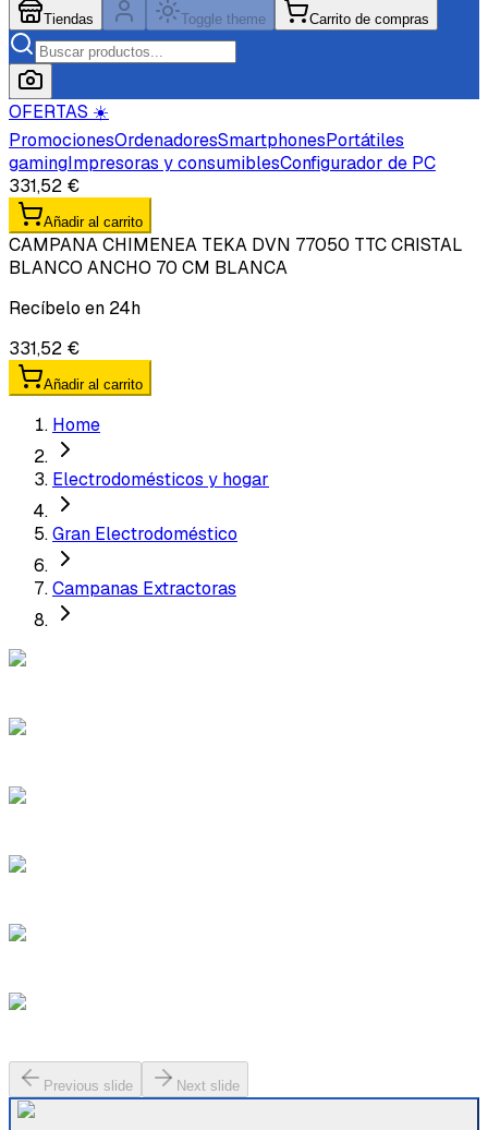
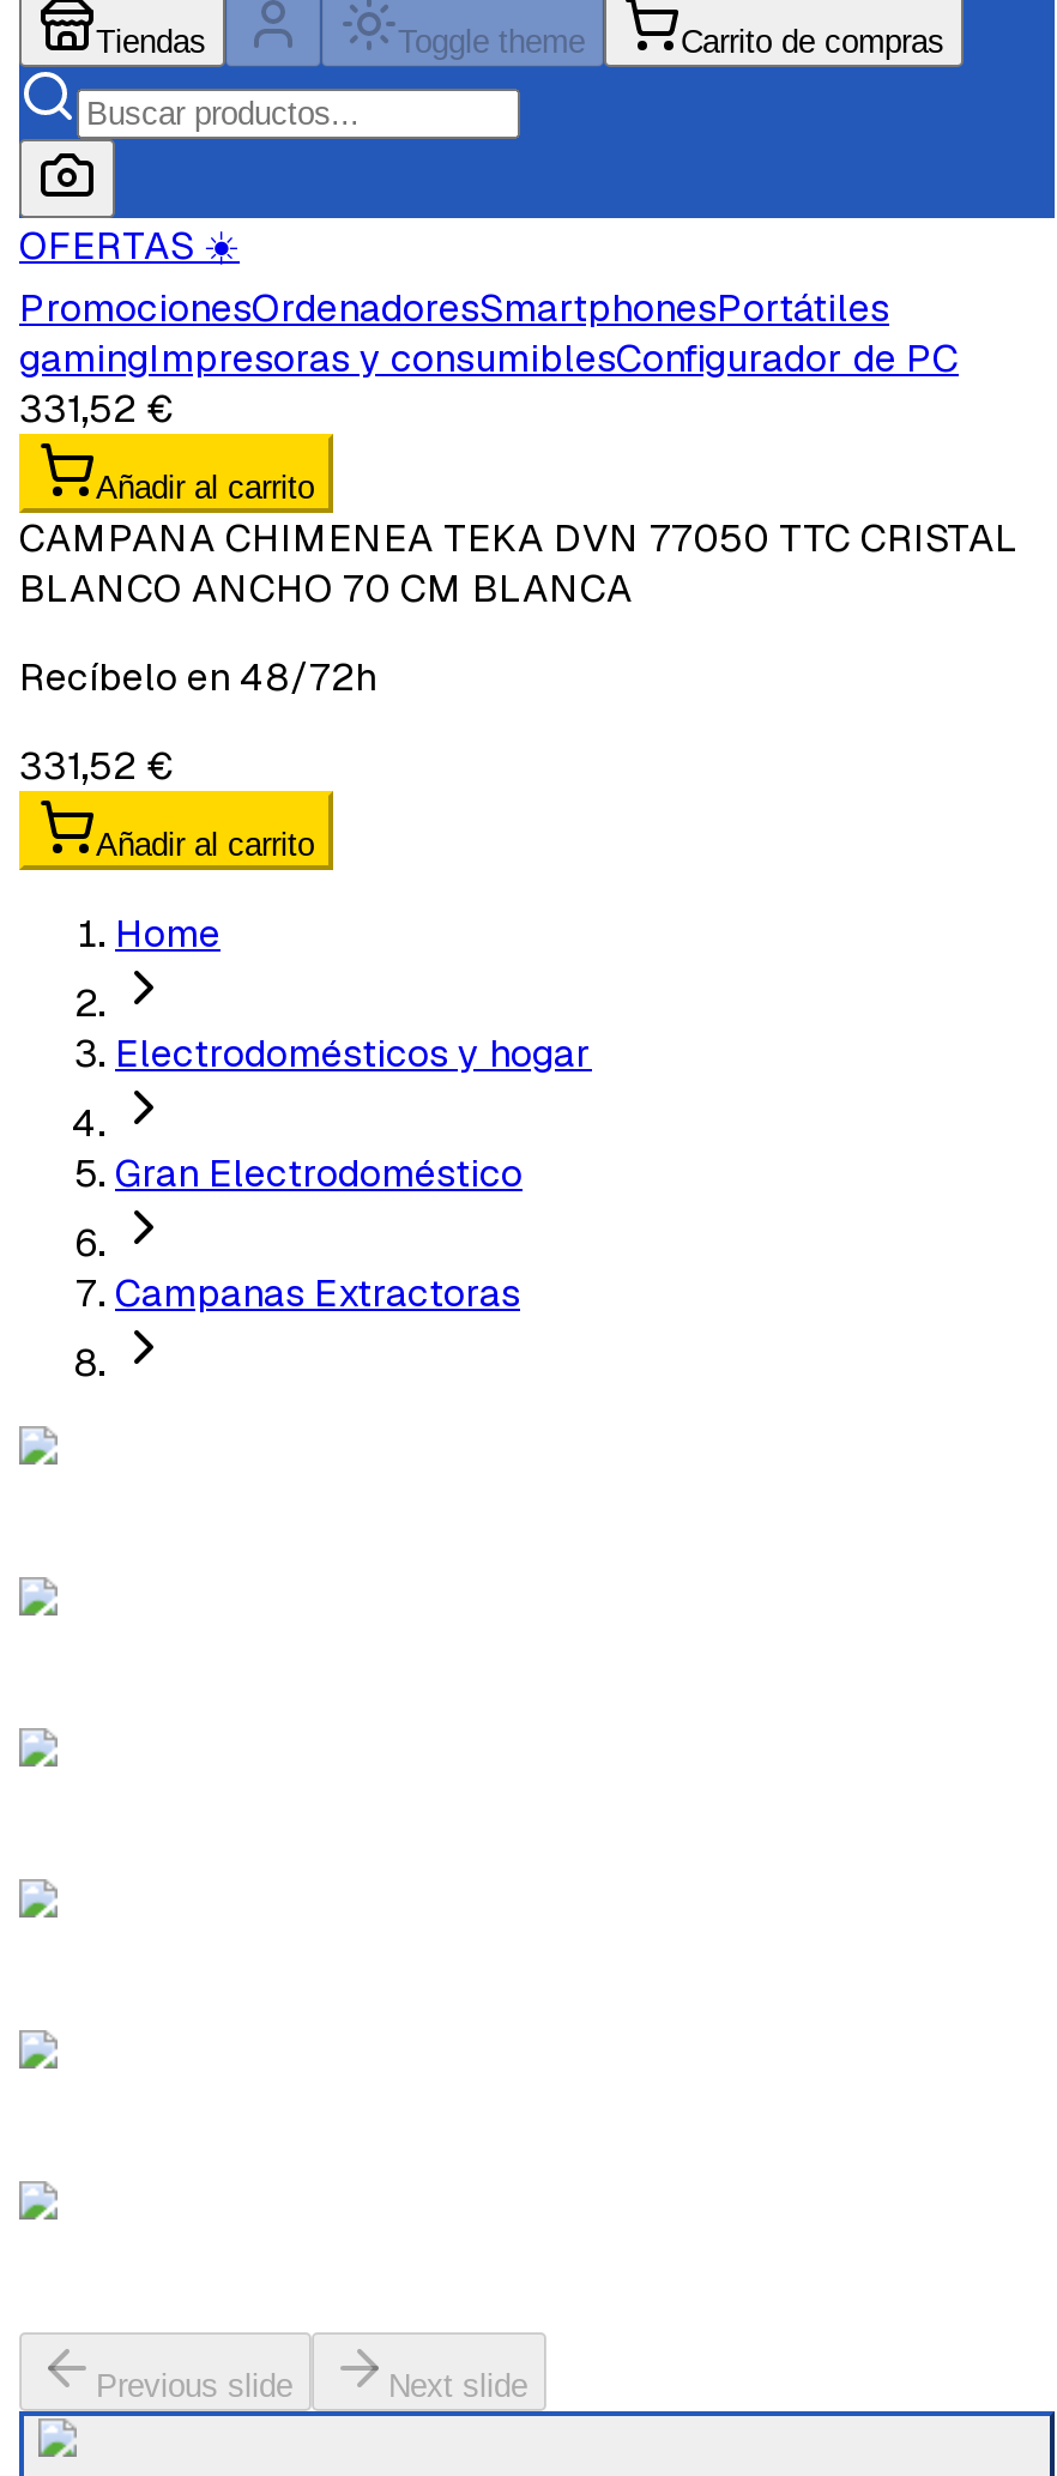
- Recíbelo en 24h
+ Recíbelo en 48/72h
